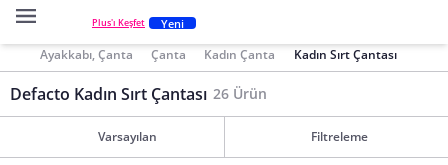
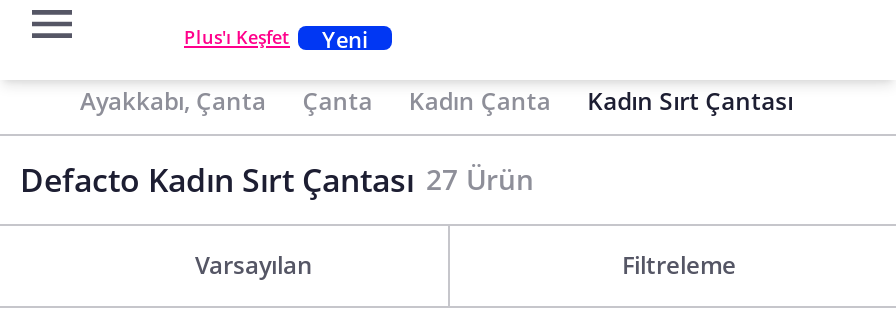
- Defacto Kadın Sırt Çantası 26 Ürün
+ Defacto Kadın Sırt Çantası 27 Ürün
